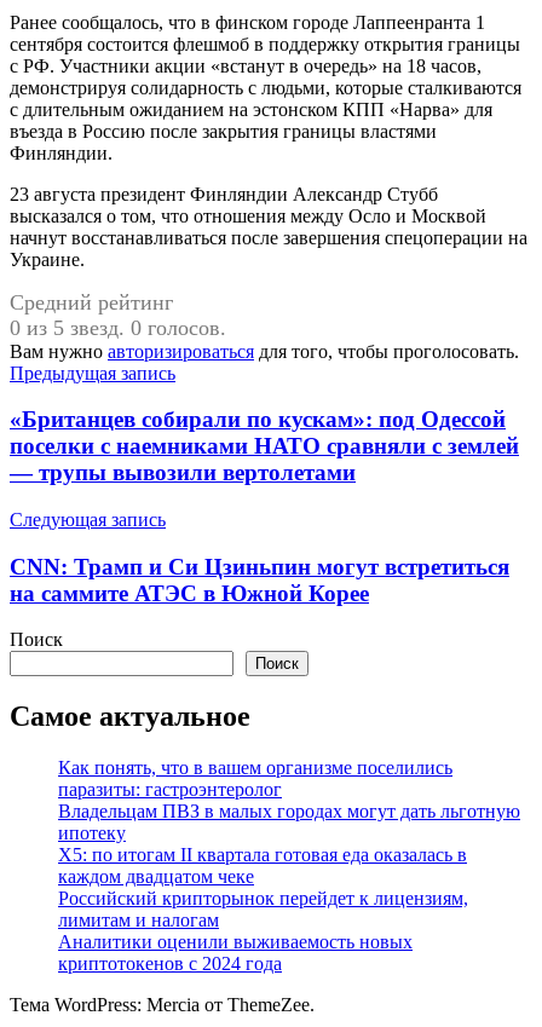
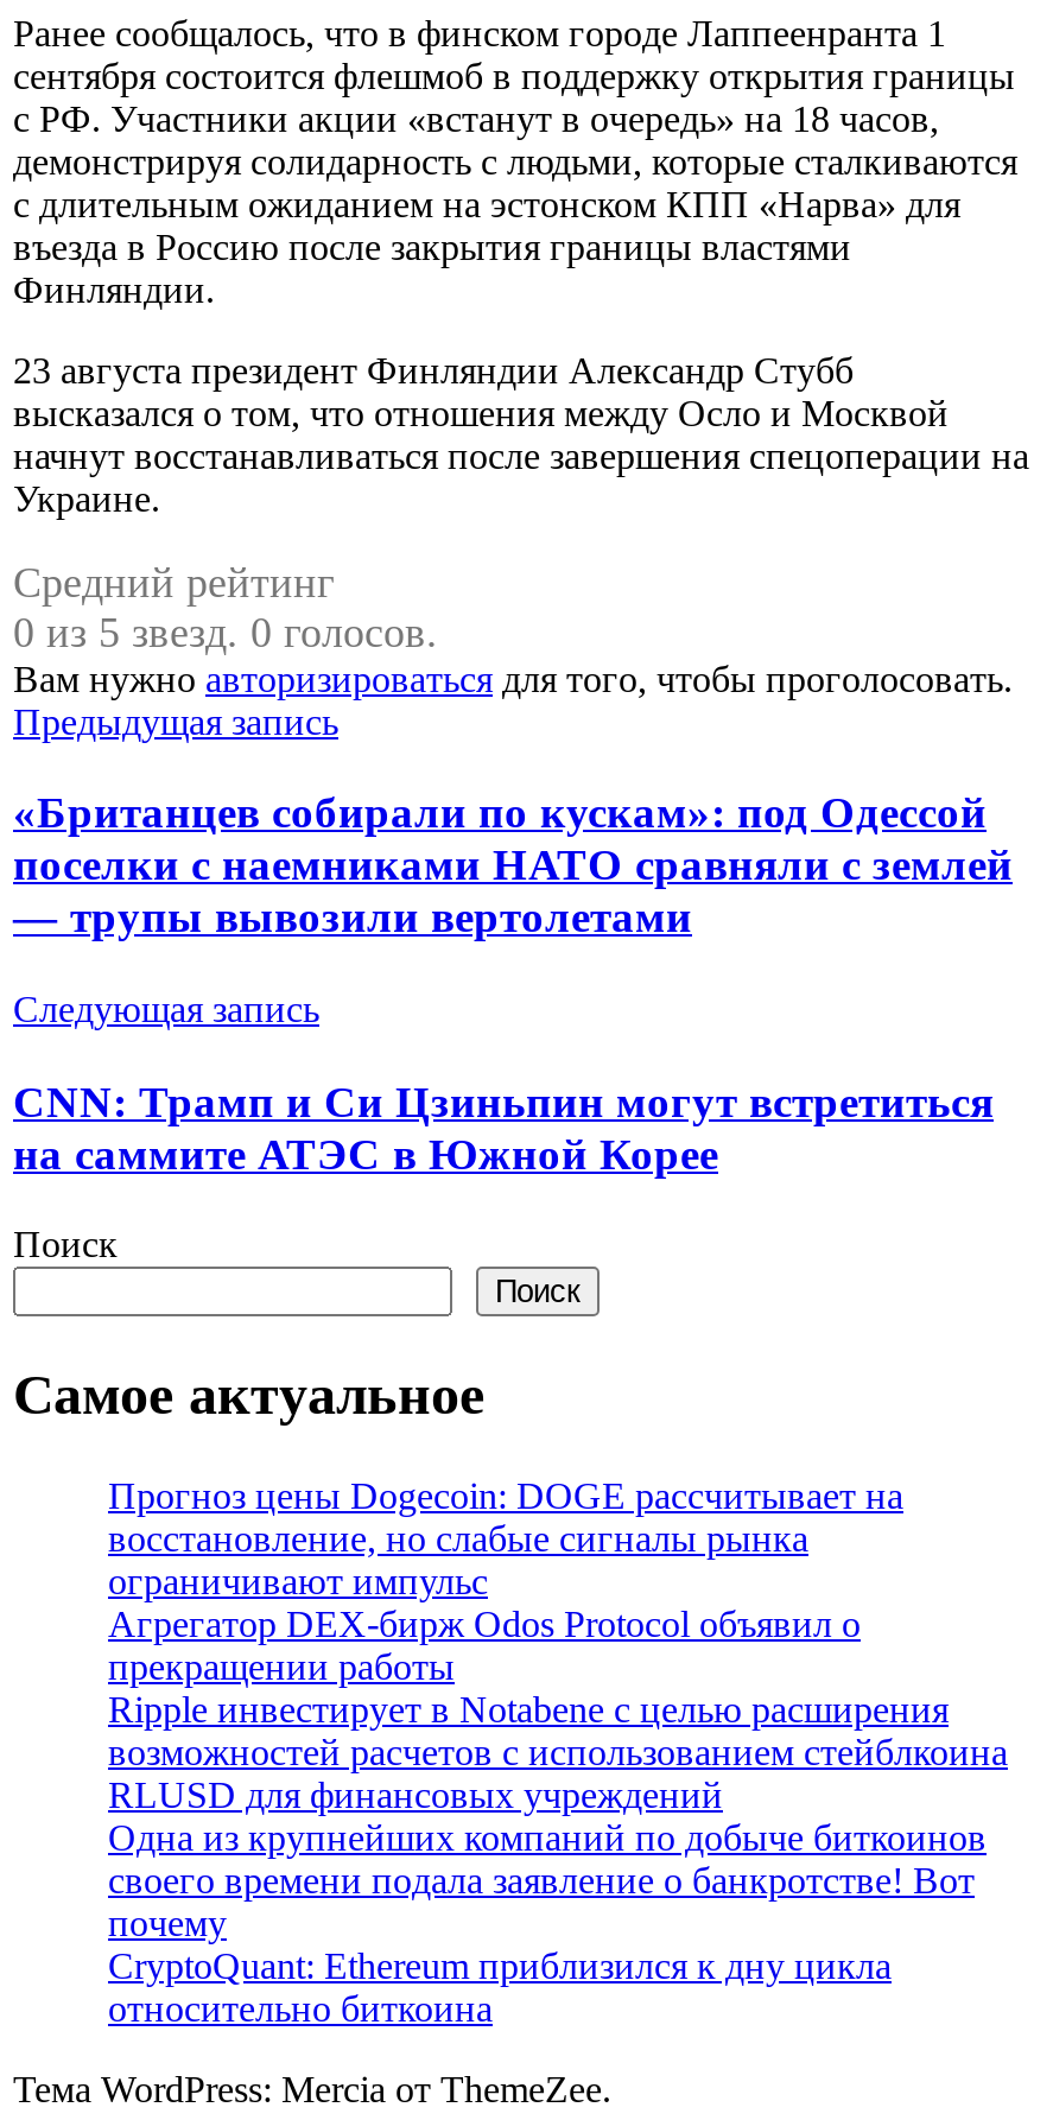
- Как понять, что в вашем организме поселились
- паразиты: гастроэнтеролог
- Владельцам ПВЗ в малых городах могут дать льготную
- ипотеку
- X5: по итогам II квартала готовая еда оказалась в
- каждом двадцатом чеке
- Российский крипторынок перейдет к лицензиям,
- лимитам и налогам
- Аналитики оценили выживаемость новых
- криптотокенов с 2024 года
+ Прогноз цены Dogecoin: DOGE рассчитывает на
+ восстановление, но слабые сигналы рынка
+ ограничивают импульс
+ Агрегатор DEX‑бирж Odos Protocol объявил о
+ прекращении работы
+ Ripple инвестирует в Notabene с целью расширения
+ возможностей расчетов с использованием стейблкоина
+ RLUSD для финансовых учреждений
+ Одна из крупнейших компаний по добыче биткоинов
+ своего времени подала заявление о банкротстве! Вот
+ почему
+ CryptoQuant: Ethereum приблизился к дну цикла
+ относительно биткоина
